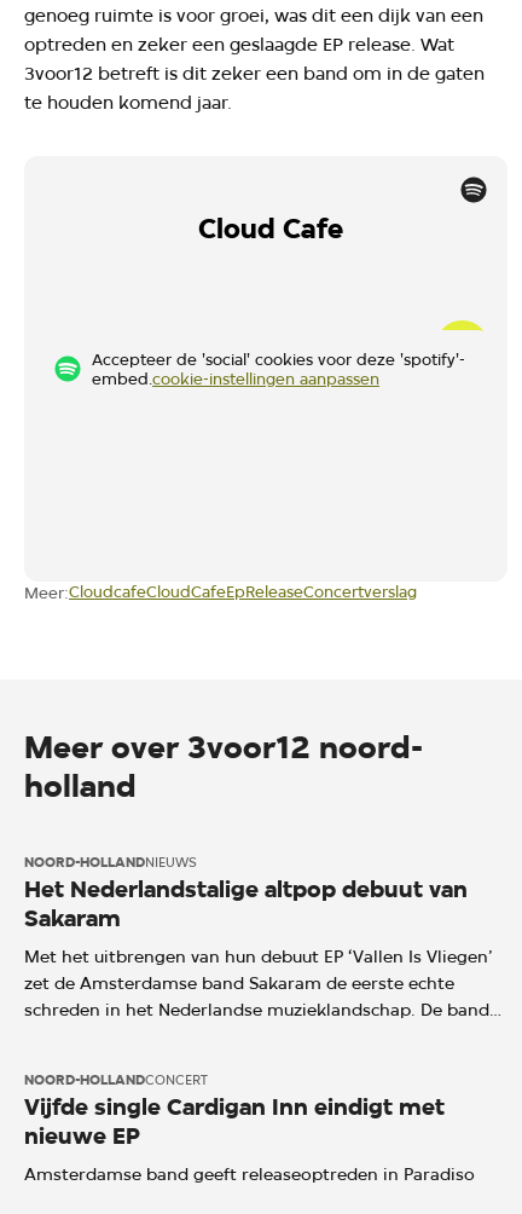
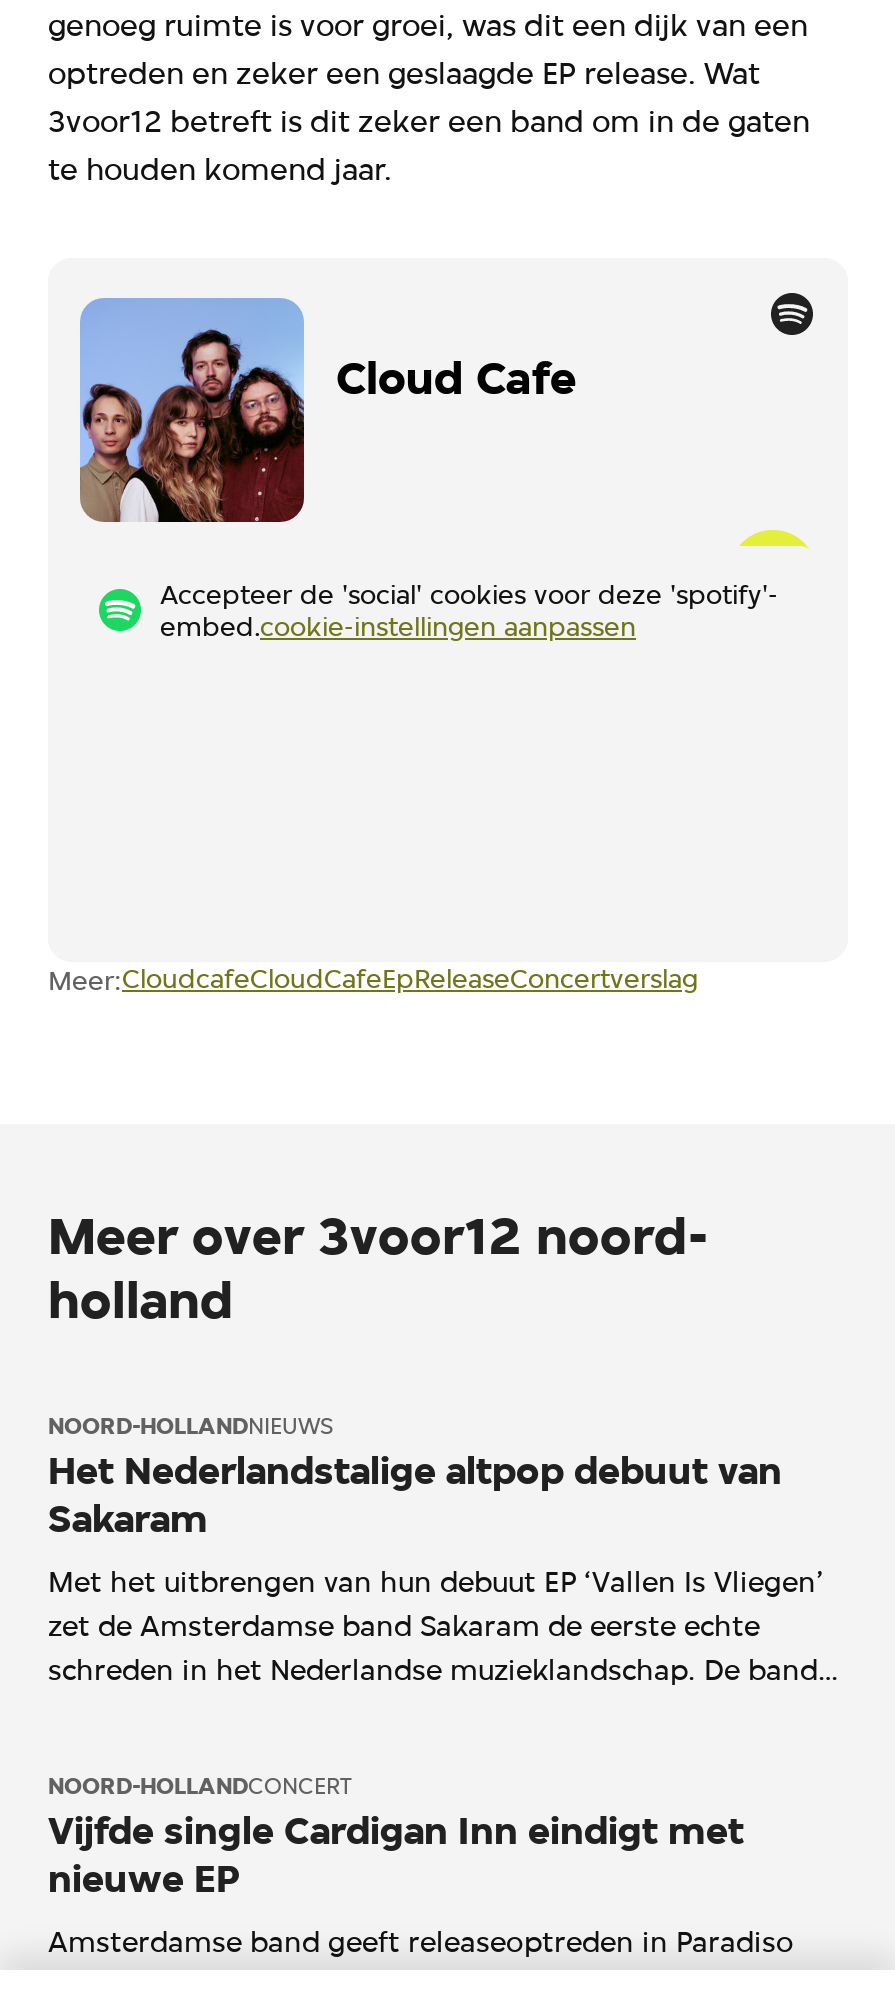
+ [image]
